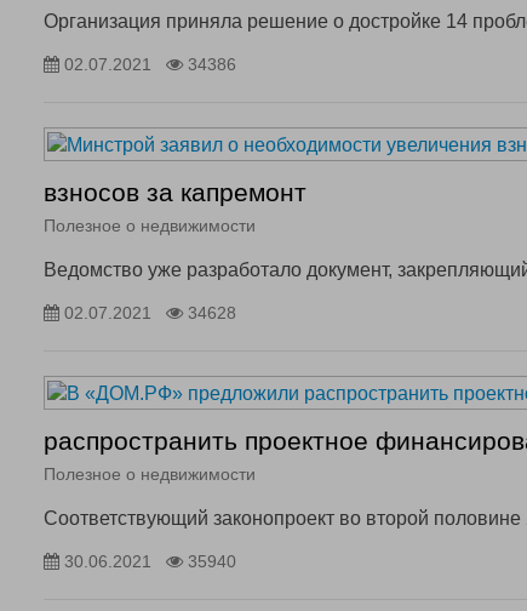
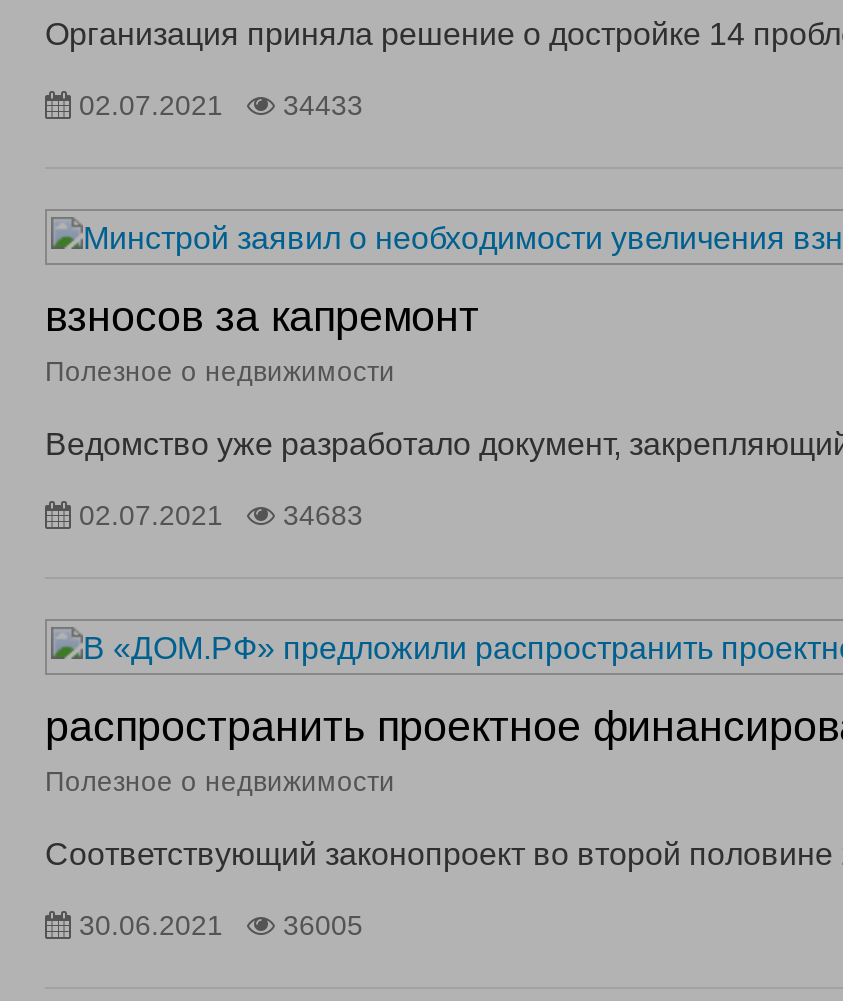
- 02.07.2021 34386
+ 02.07.2021 34433

- 02.07.2021 34628
+ 02.07.2021 34683

- 30.06.2021 35940
+ 30.06.2021 36005
